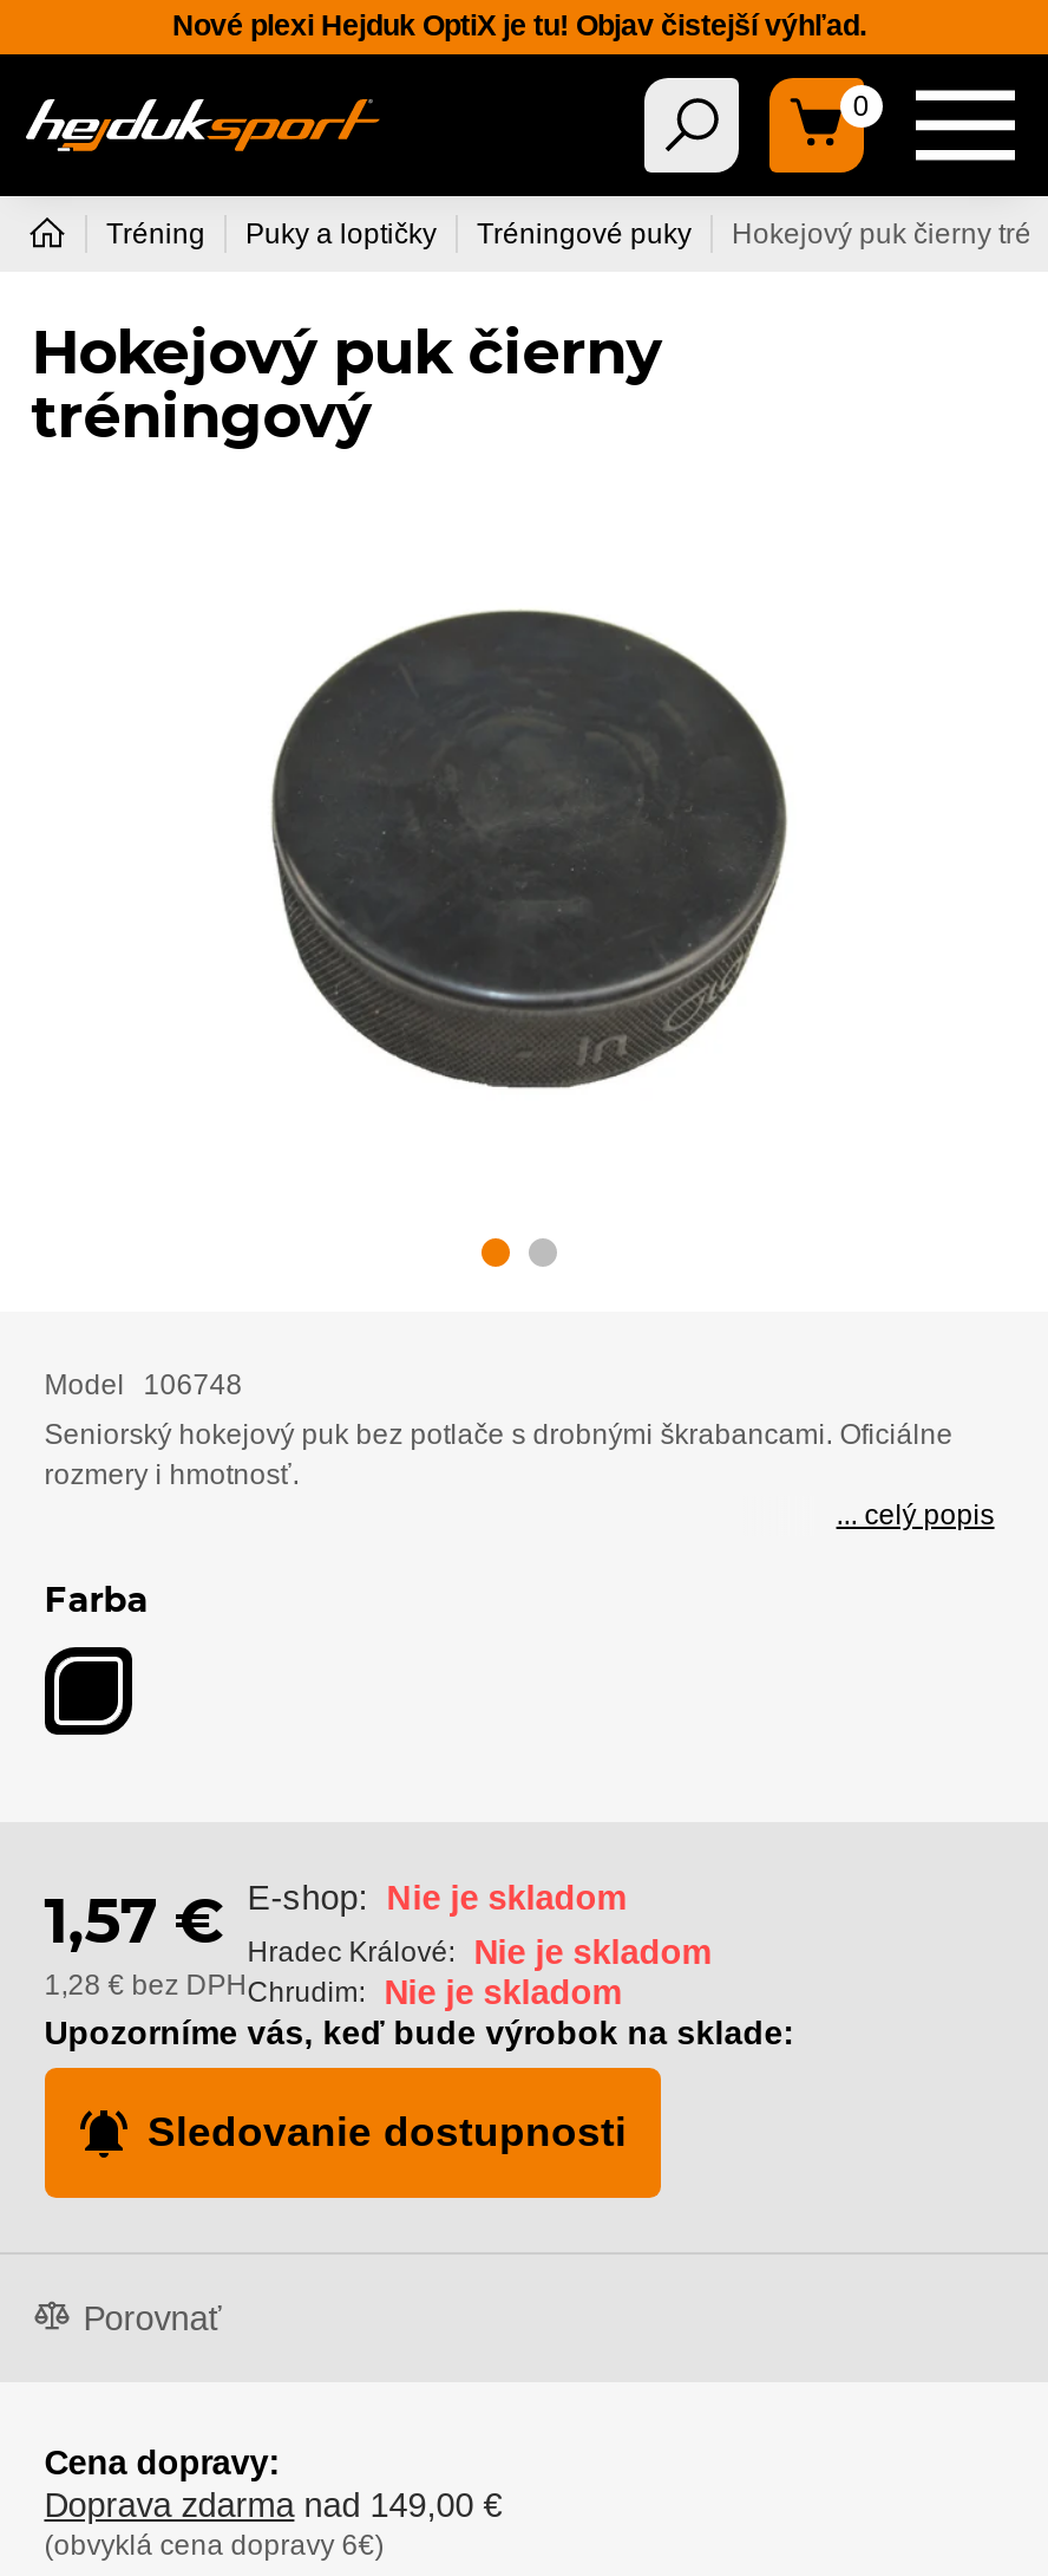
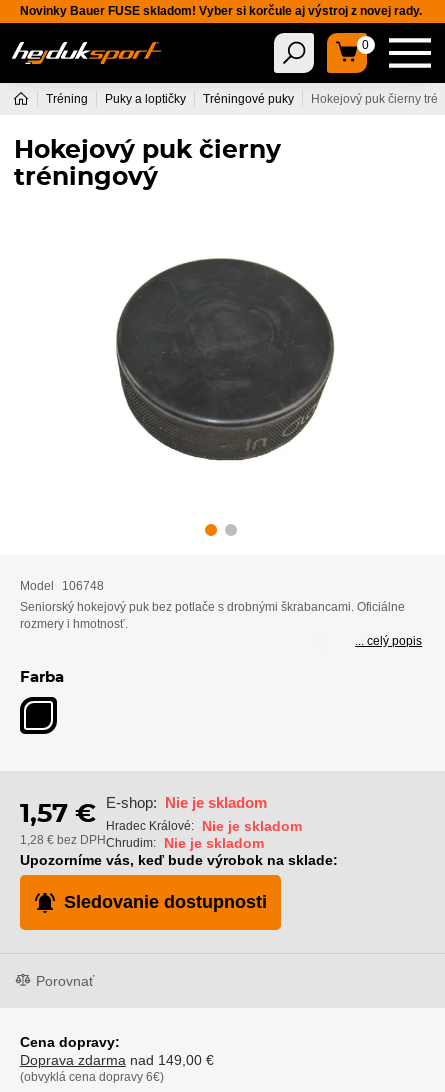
- Nové plexi Hejduk OptiX je tu! Objav čistejší výhľad.
+ Novinky Bauer FUSE skladom! Vyber si korčule aj výstroj z novej rady.
